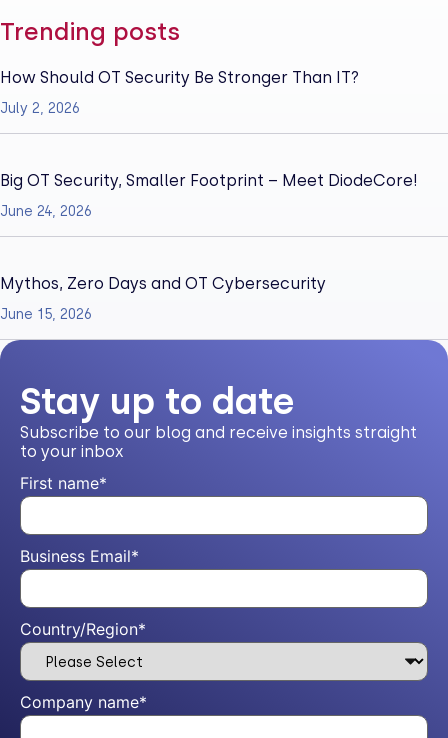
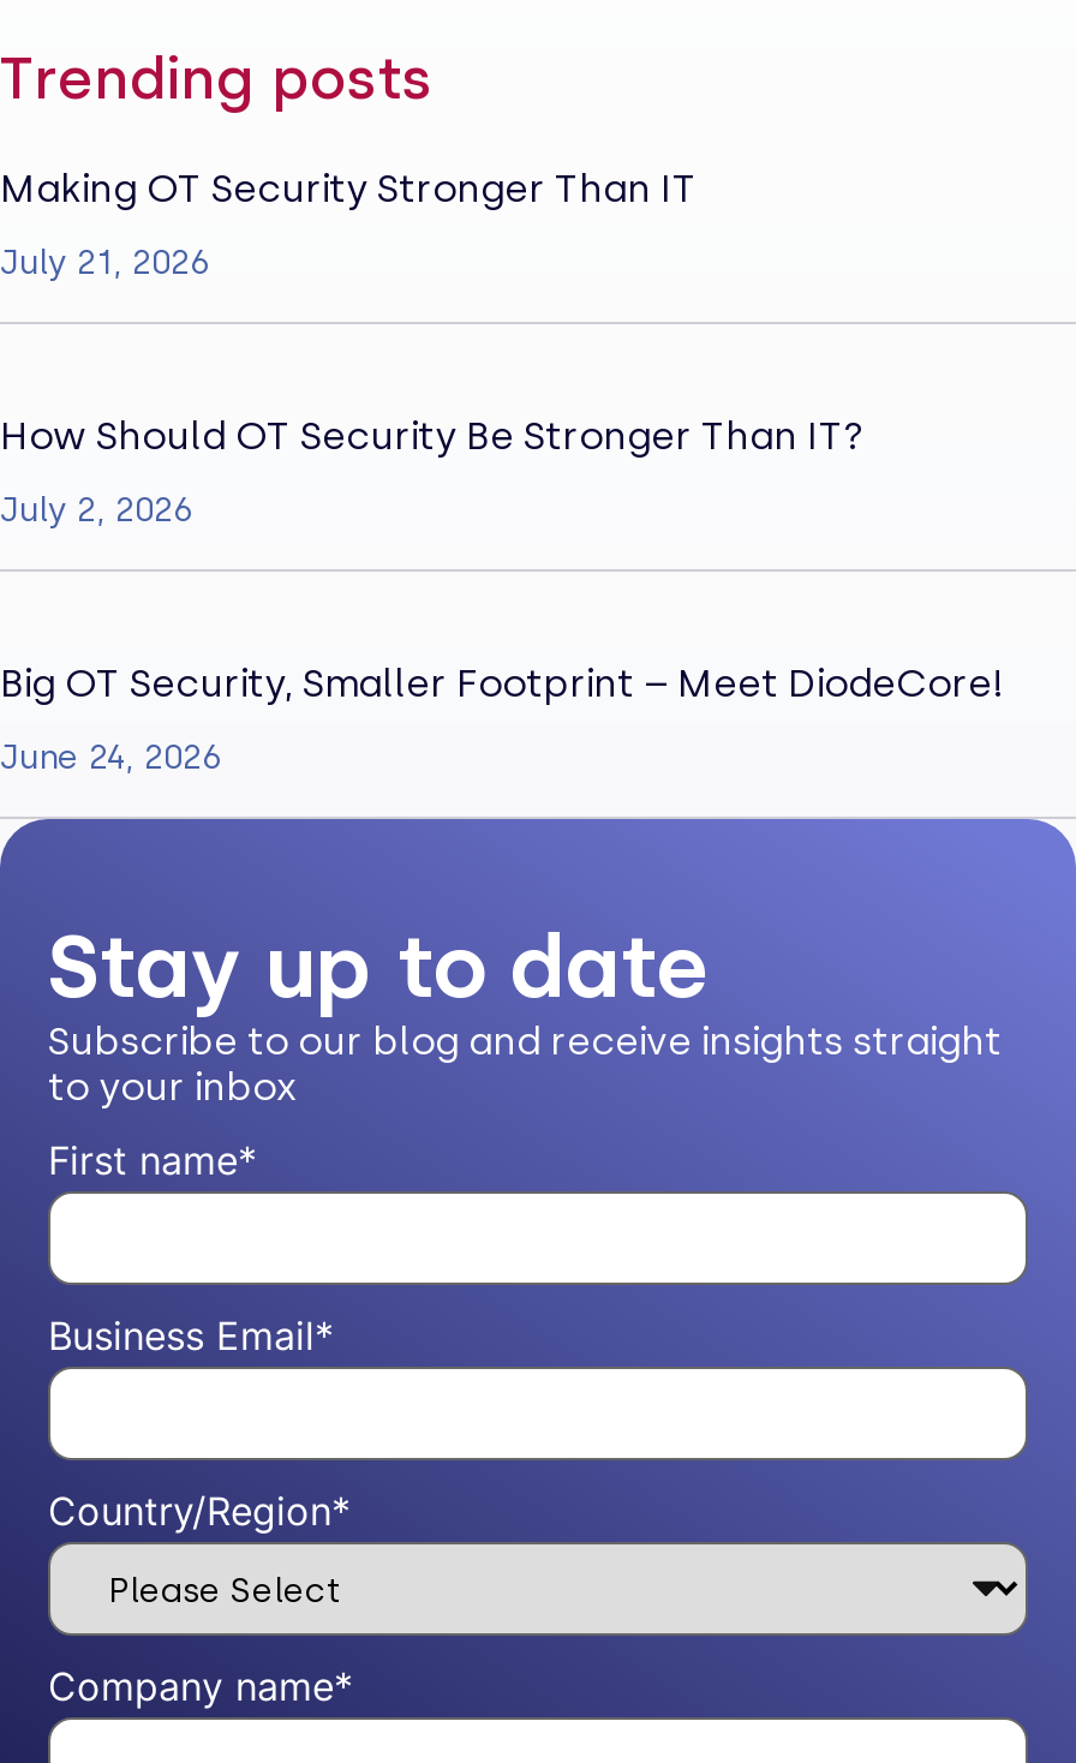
+ Making OT Security Stronger Than IT
+ July 21, 2026

moved down: How Should OT Security Be Stronger Than IT? | July 2, 2026 | Big OT Security, Smaller Footprint – Meet DiodeCore! | June 24, 2026

- Mythos, Zero Days and OT Cybersecurity
- June 15, 2026
